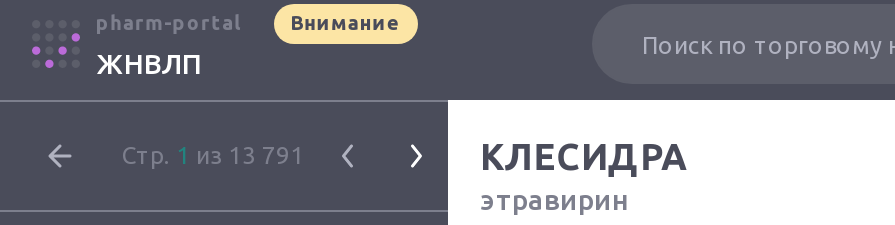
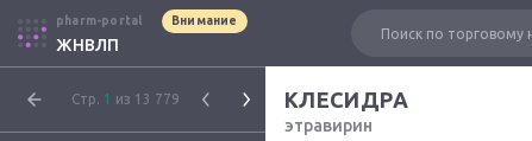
- Стр. 1 из 13 791
+ Стр. 1 из 13 779
